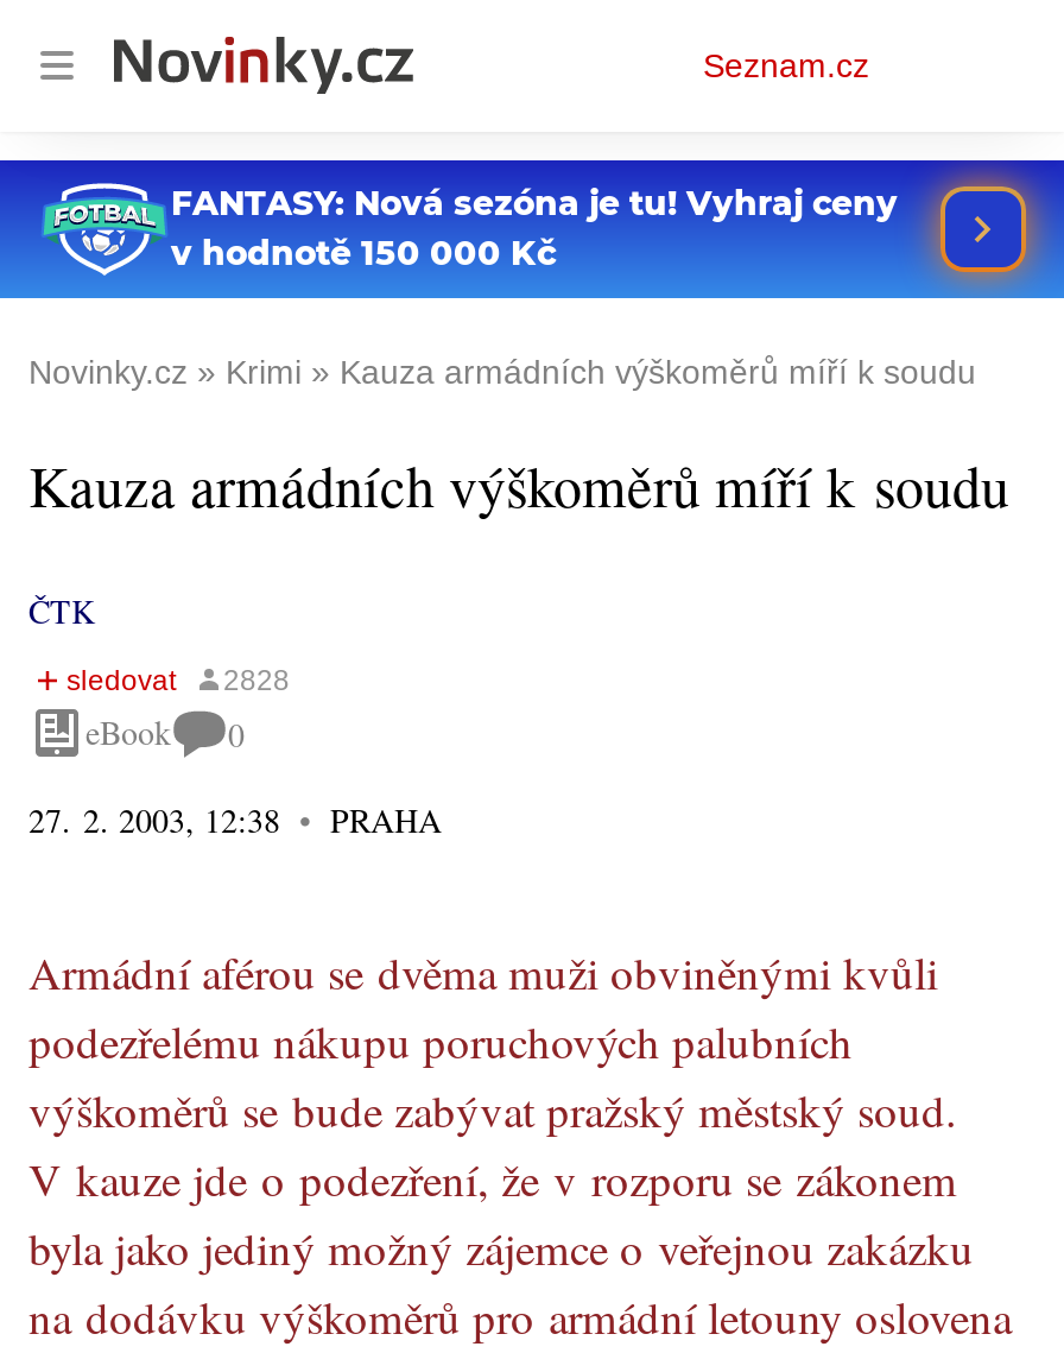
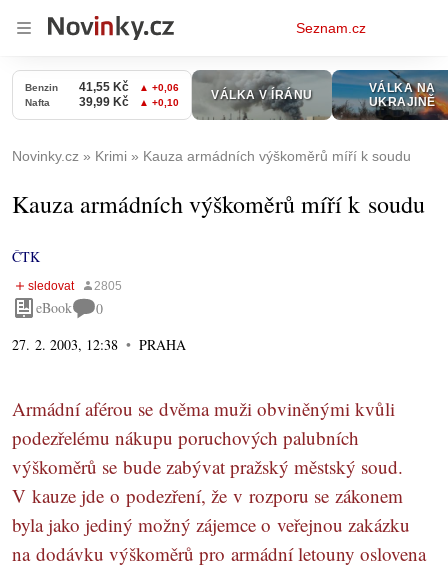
- [image]
+ [image]
